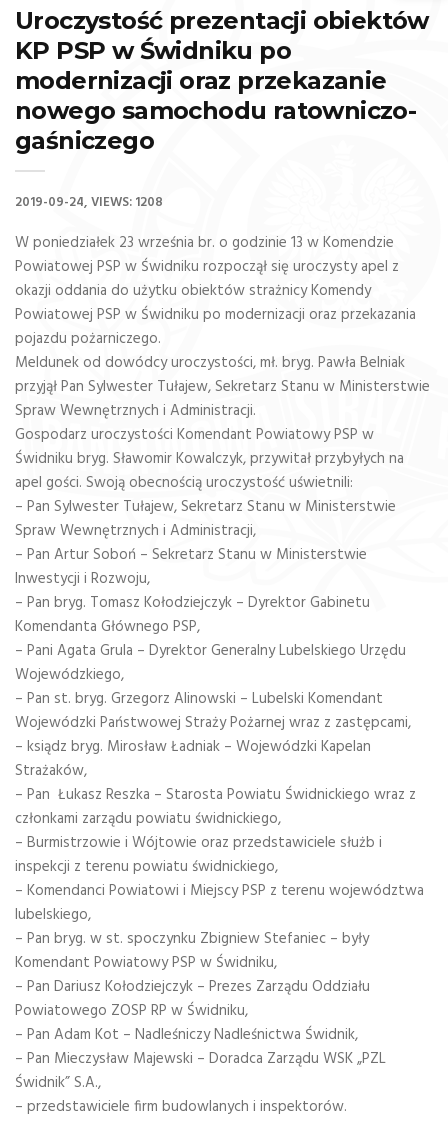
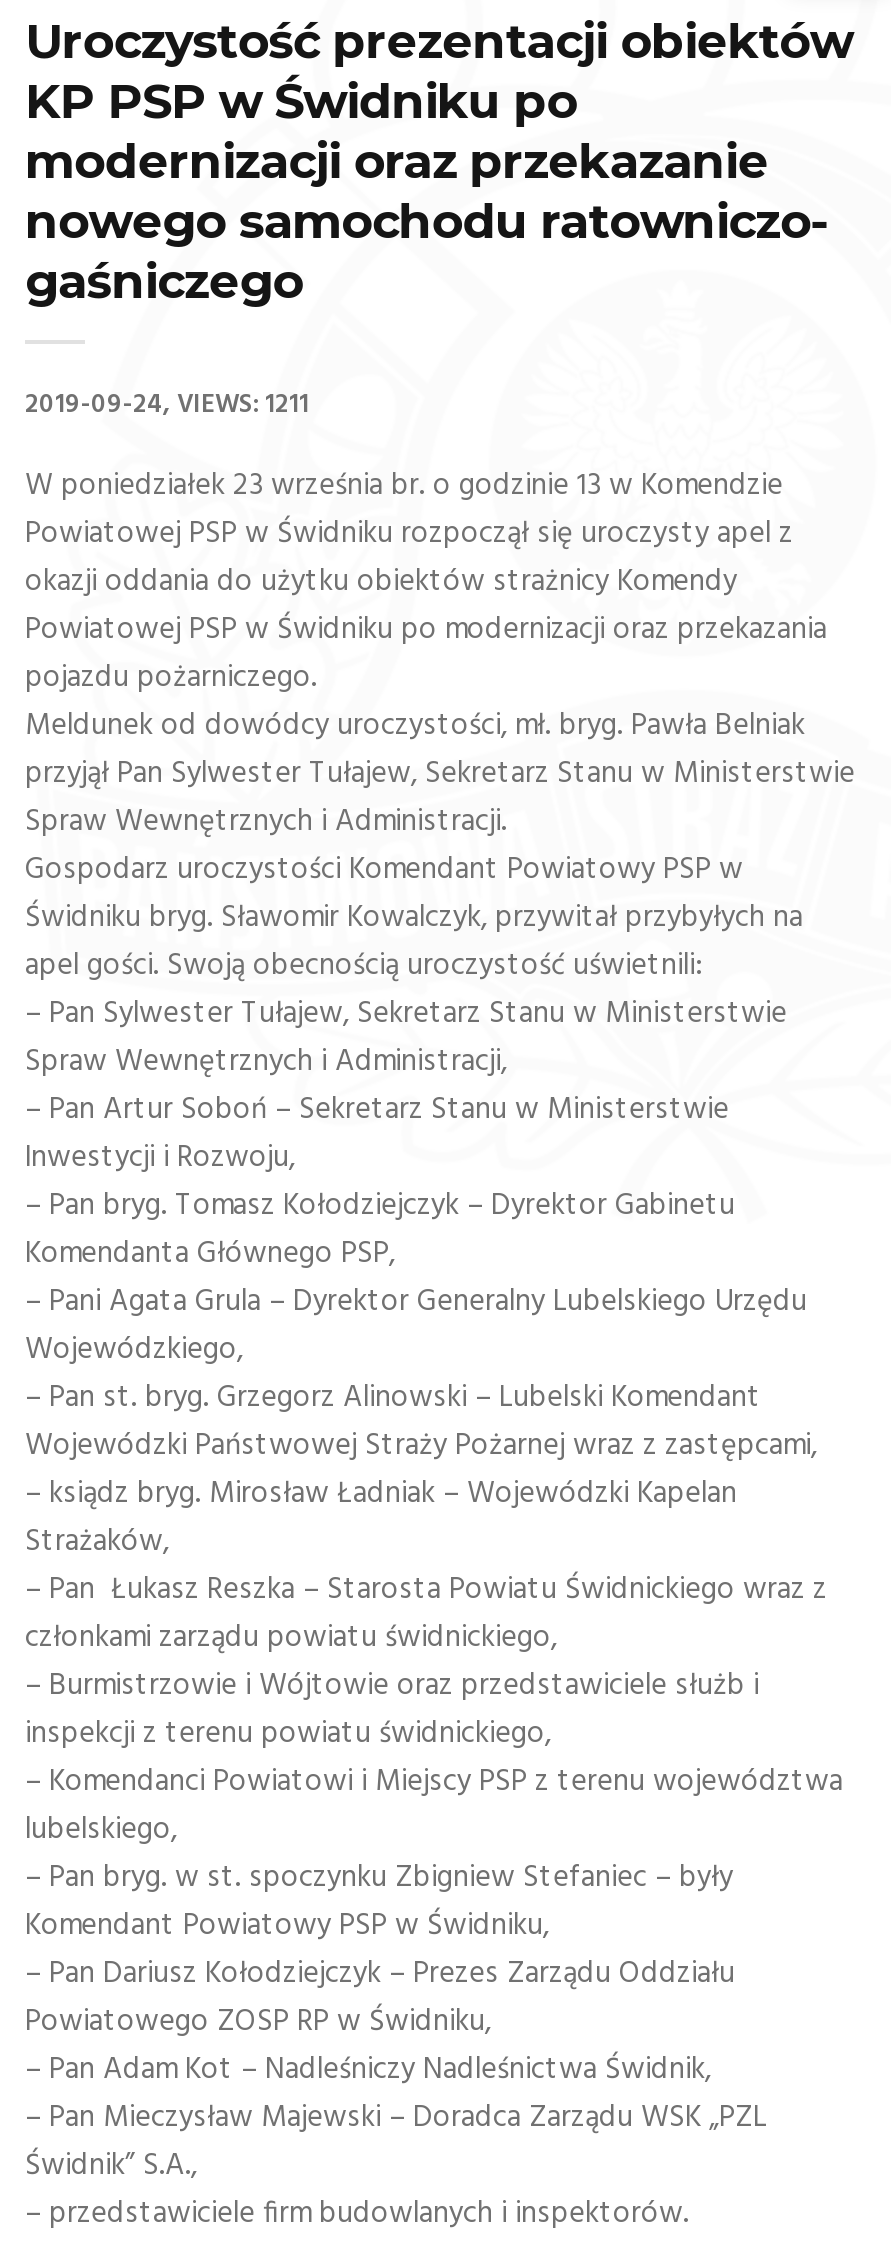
- 2019-09-24 VIEWS: 1208
+ 2019-09-24 VIEWS: 1211
